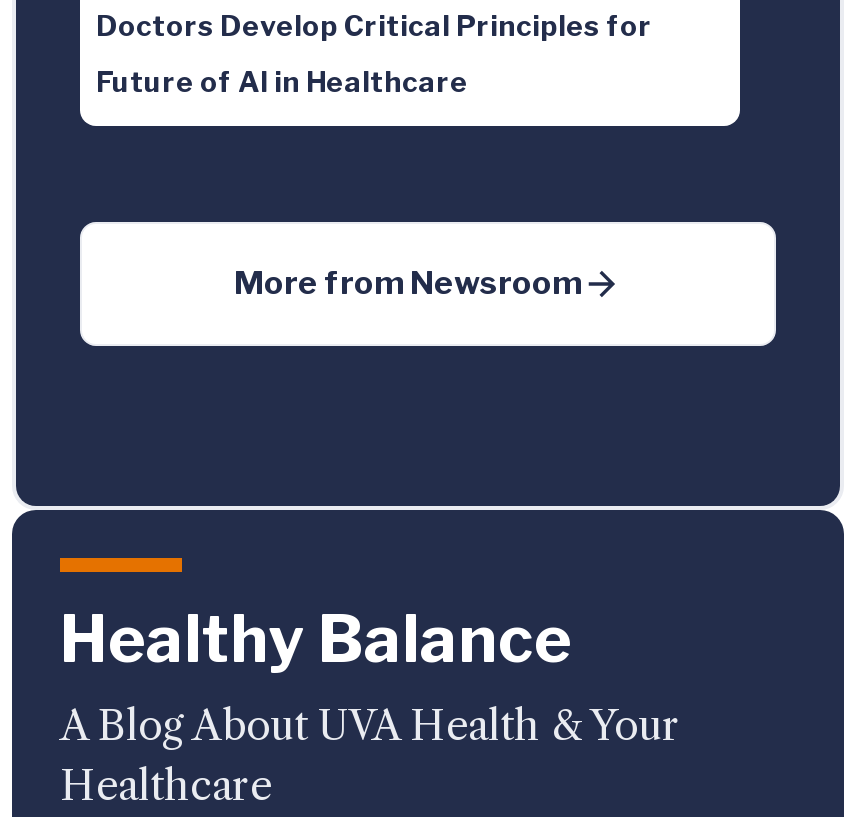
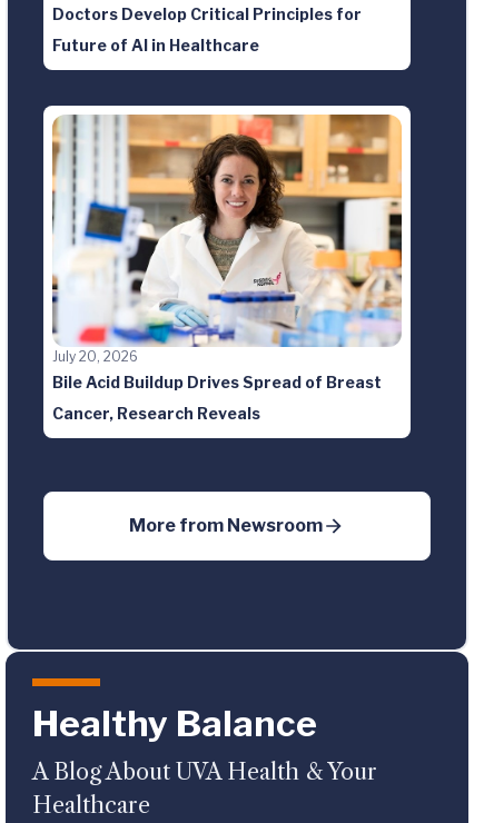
+ [image]
+ July 20, 2026
+ Bile Acid Buildup Drives Spread of Breast
+ Cancer, Research Reveals
